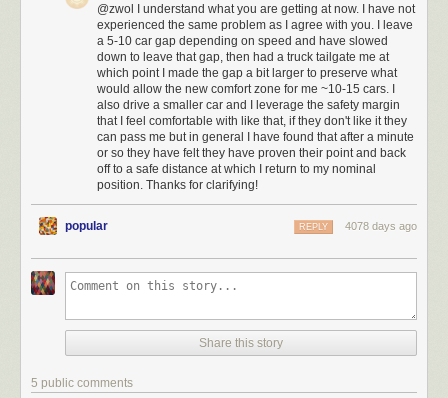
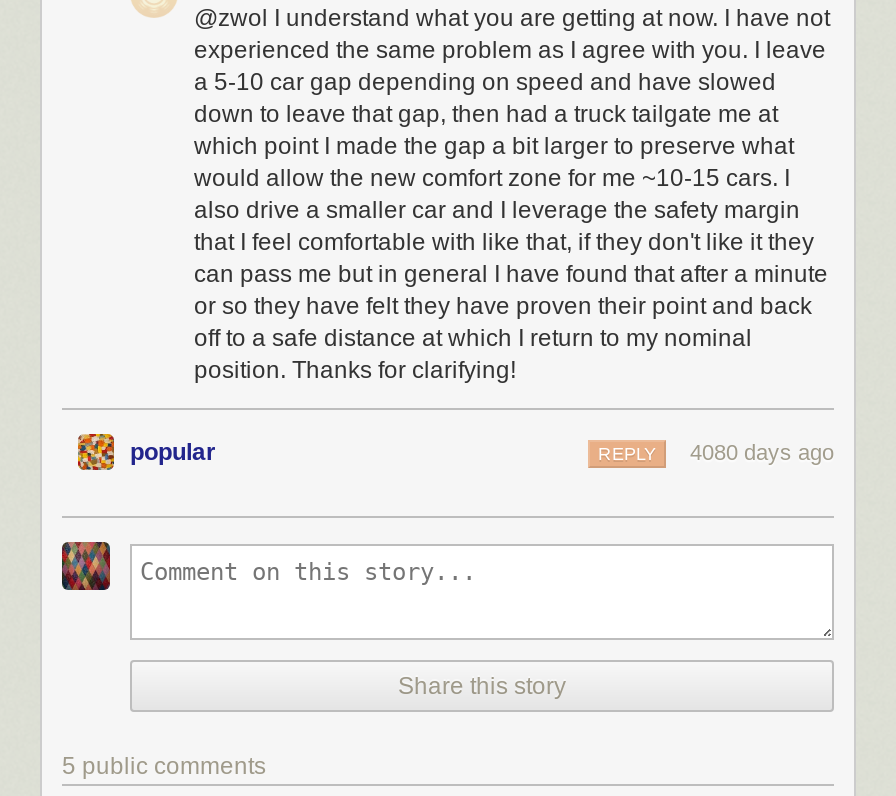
- REPLY 4078 days ago
+ REPLY 4080 days ago
